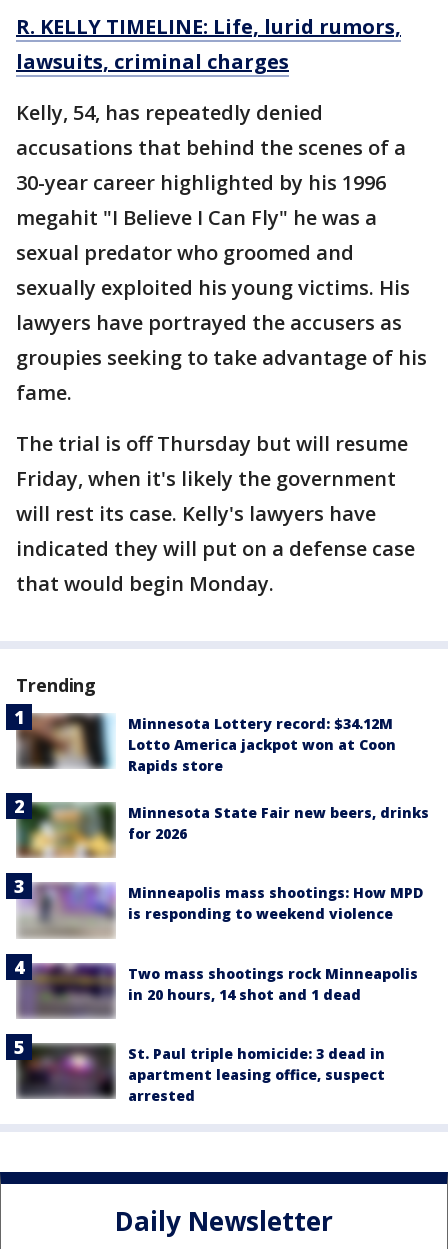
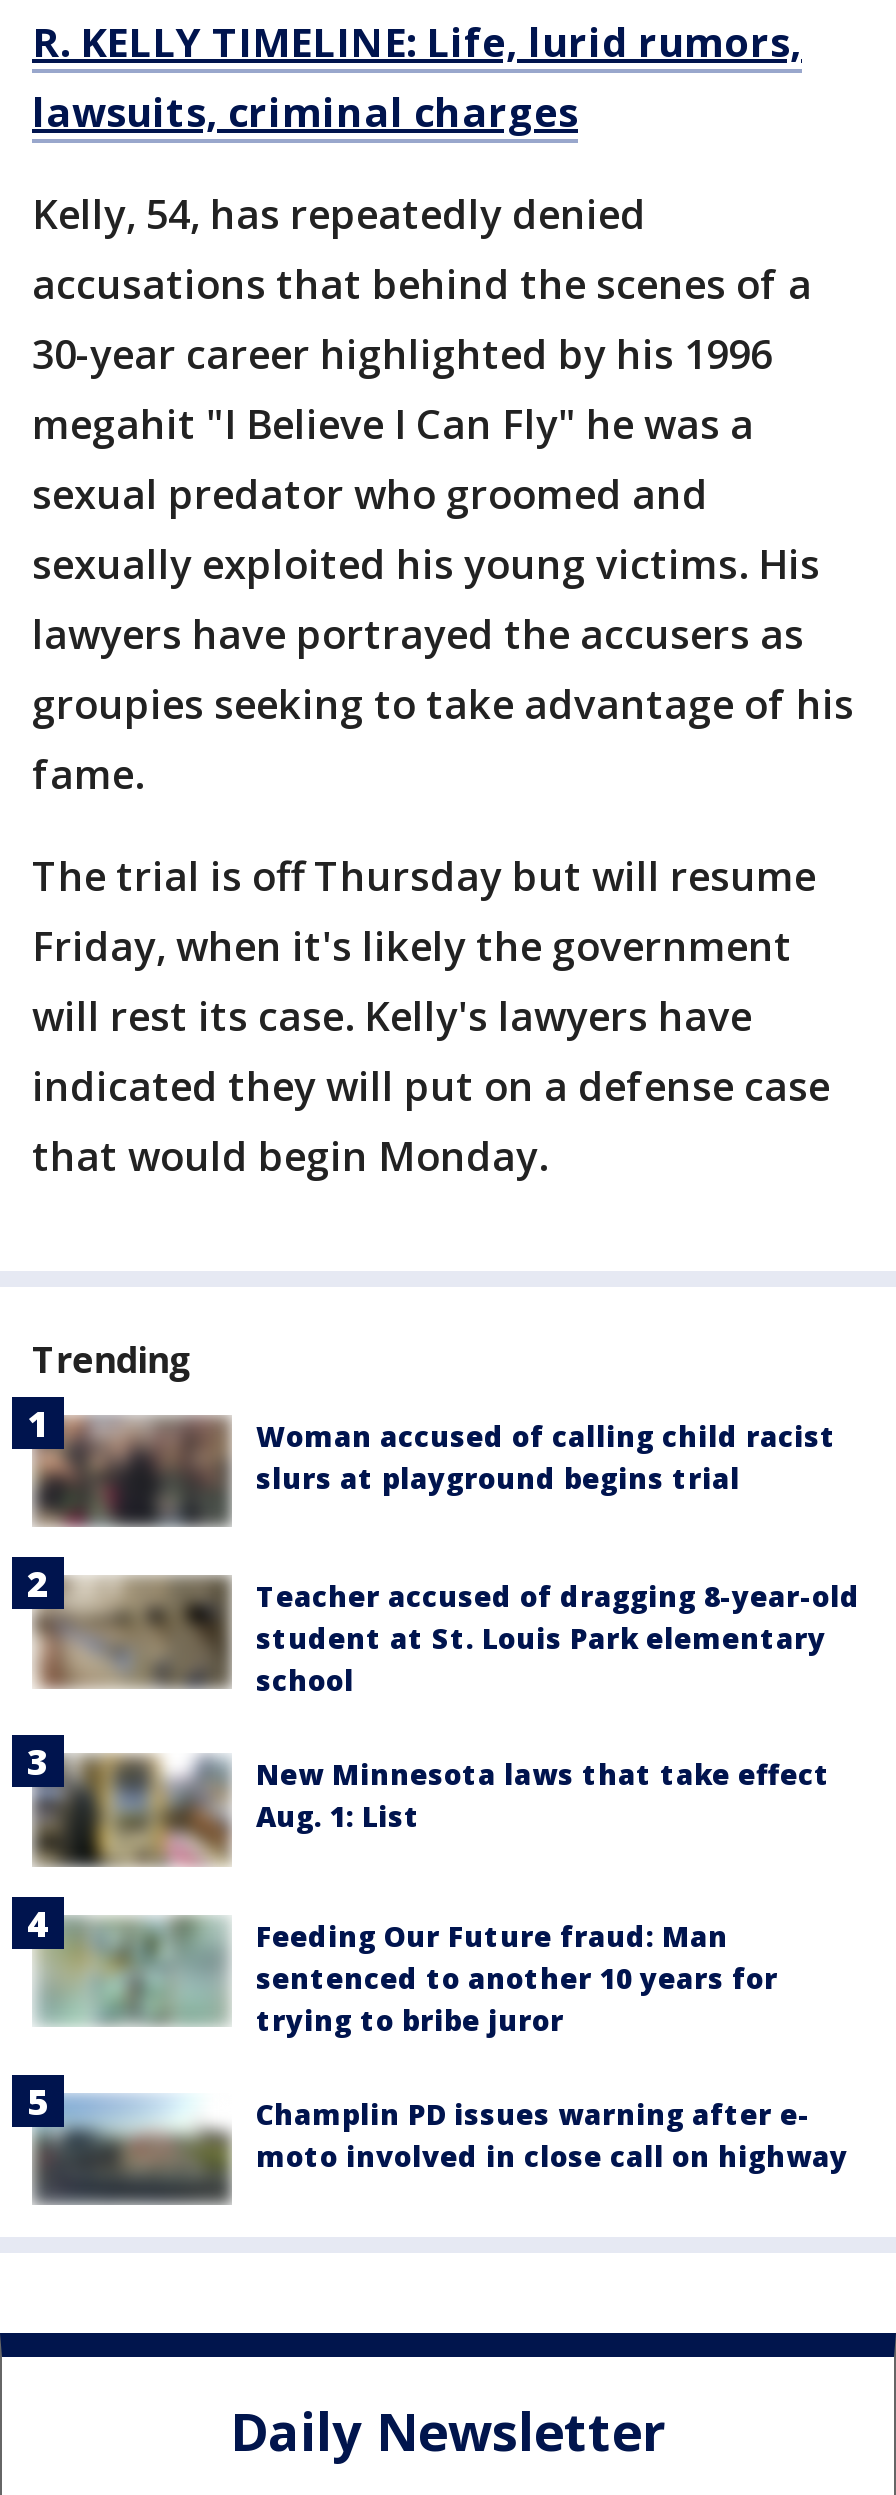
- [image]
- Minnesota Lottery record: $34.12M
- Lotto America jackpot won at Coon
- Rapids store
+ [image]
+ Woman accused of calling child racist
+ slurs at playground begins trial

- [image]
- Minnesota State Fair new beers, drinks
- for 2026
+ [image]
+ Teacher accused of dragging 8-year-old
+ student at St. Louis Park elementary
+ school

- [image]
- Minneapolis mass shootings: How MPD
- is responding to weekend violence
+ [image]
+ New Minnesota laws that take effect
+ Aug. 1: List

- [image]
- Two mass shootings rock Minneapolis
- in 20 hours, 14 shot and 1 dead
+ [image]
+ Feeding Our Future fraud: Man
+ sentenced to another 10 years for
+ trying to bribe juror

- [image]
- St. Paul triple homicide: 3 dead in
- apartment leasing office, suspect
- arrested
+ [image]
+ Champlin PD issues warning after e-
+ moto involved in close call on highway
